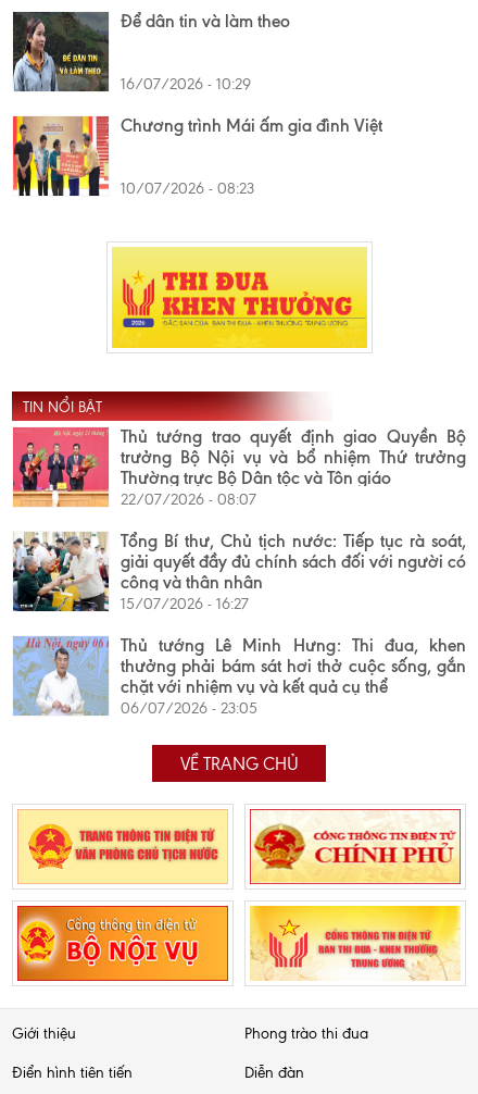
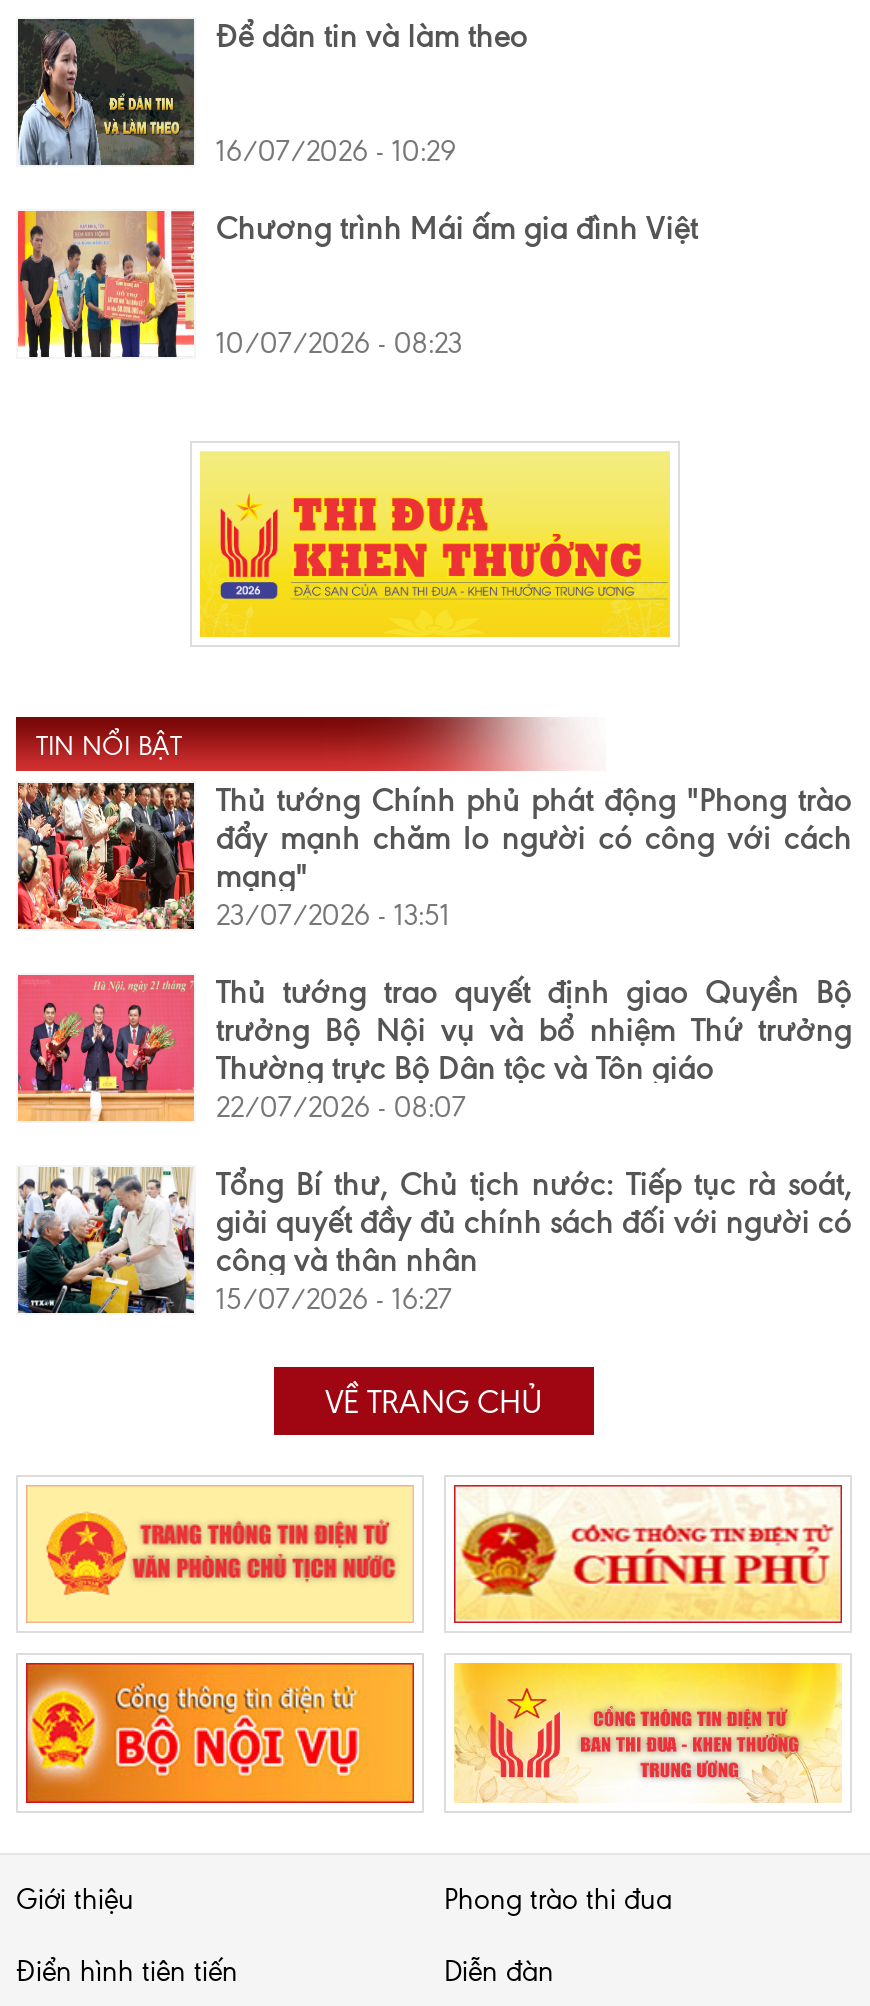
+ [image]
+ Thủ tướng Chính phủ phát động "Phong trào
+ đẩy mạnh chăm lo người có công với cách
+ mạng"
+ 23/07/2026 - 13:51

moved down: [image] | Thủ tướng trao quyết định giao Quyền Bộ | trưởng Bộ Nội vụ và bổ nhiệm Thứ trưởng | ... | công và thân nhân | 15/07/2026 - 16:27

- [image]
- Thủ tướng Lê Minh Hưng: Thi đua, khen
- thưởng phải bám sát hơi thở cuộc sống, gắn
- chặt với nhiệm vụ và kết quả cụ thể
- 06/07/2026 - 23:05
